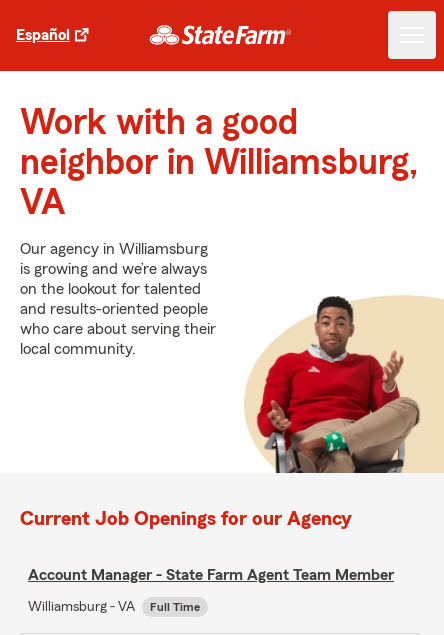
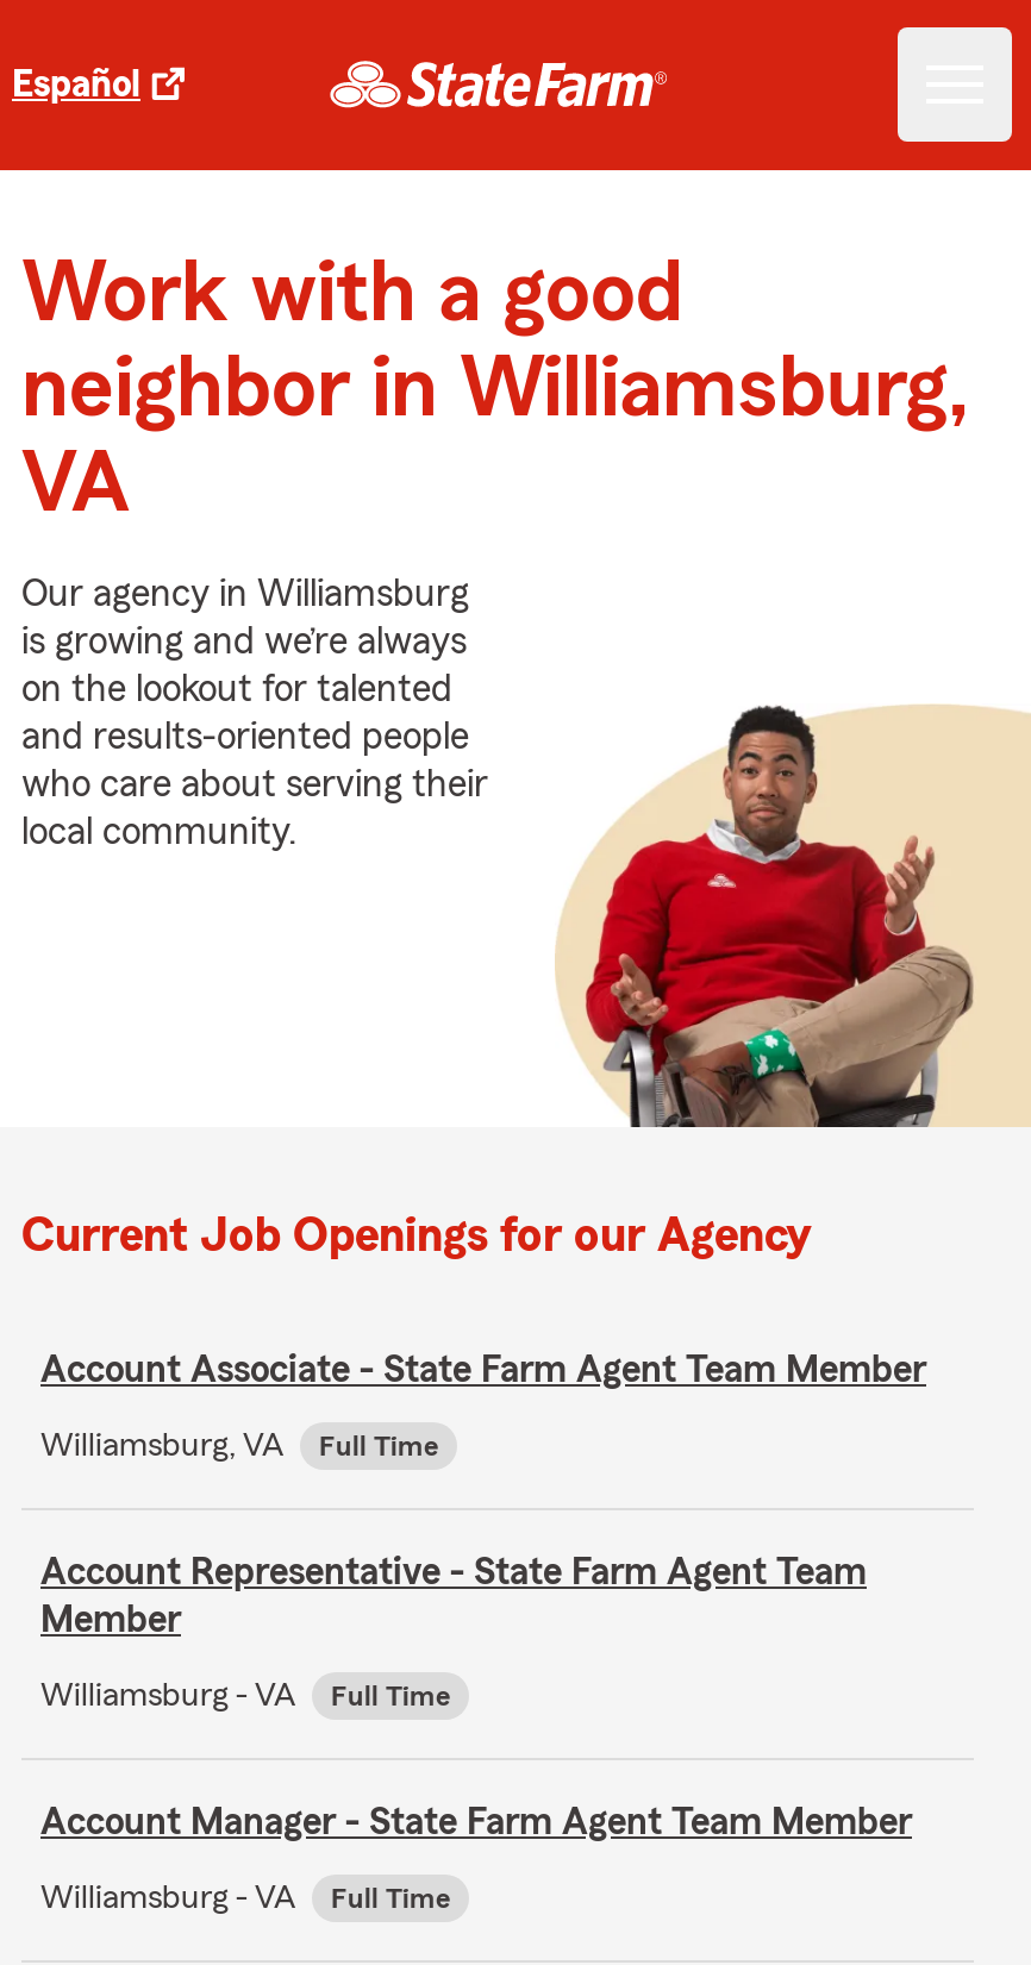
+ Account Associate - State Farm Agent Team Member
+ Williamsburg, VA
+ Full Time
+ Account Representative - State Farm Agent Team
+ Member
+ Williamsburg - VA
+ Full Time
